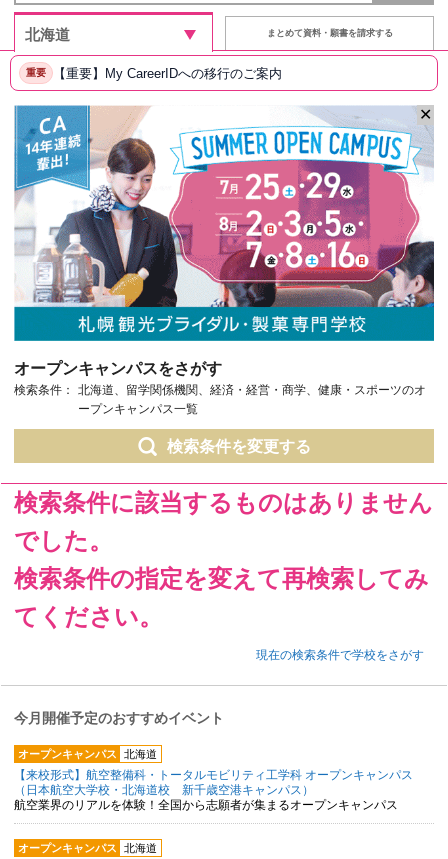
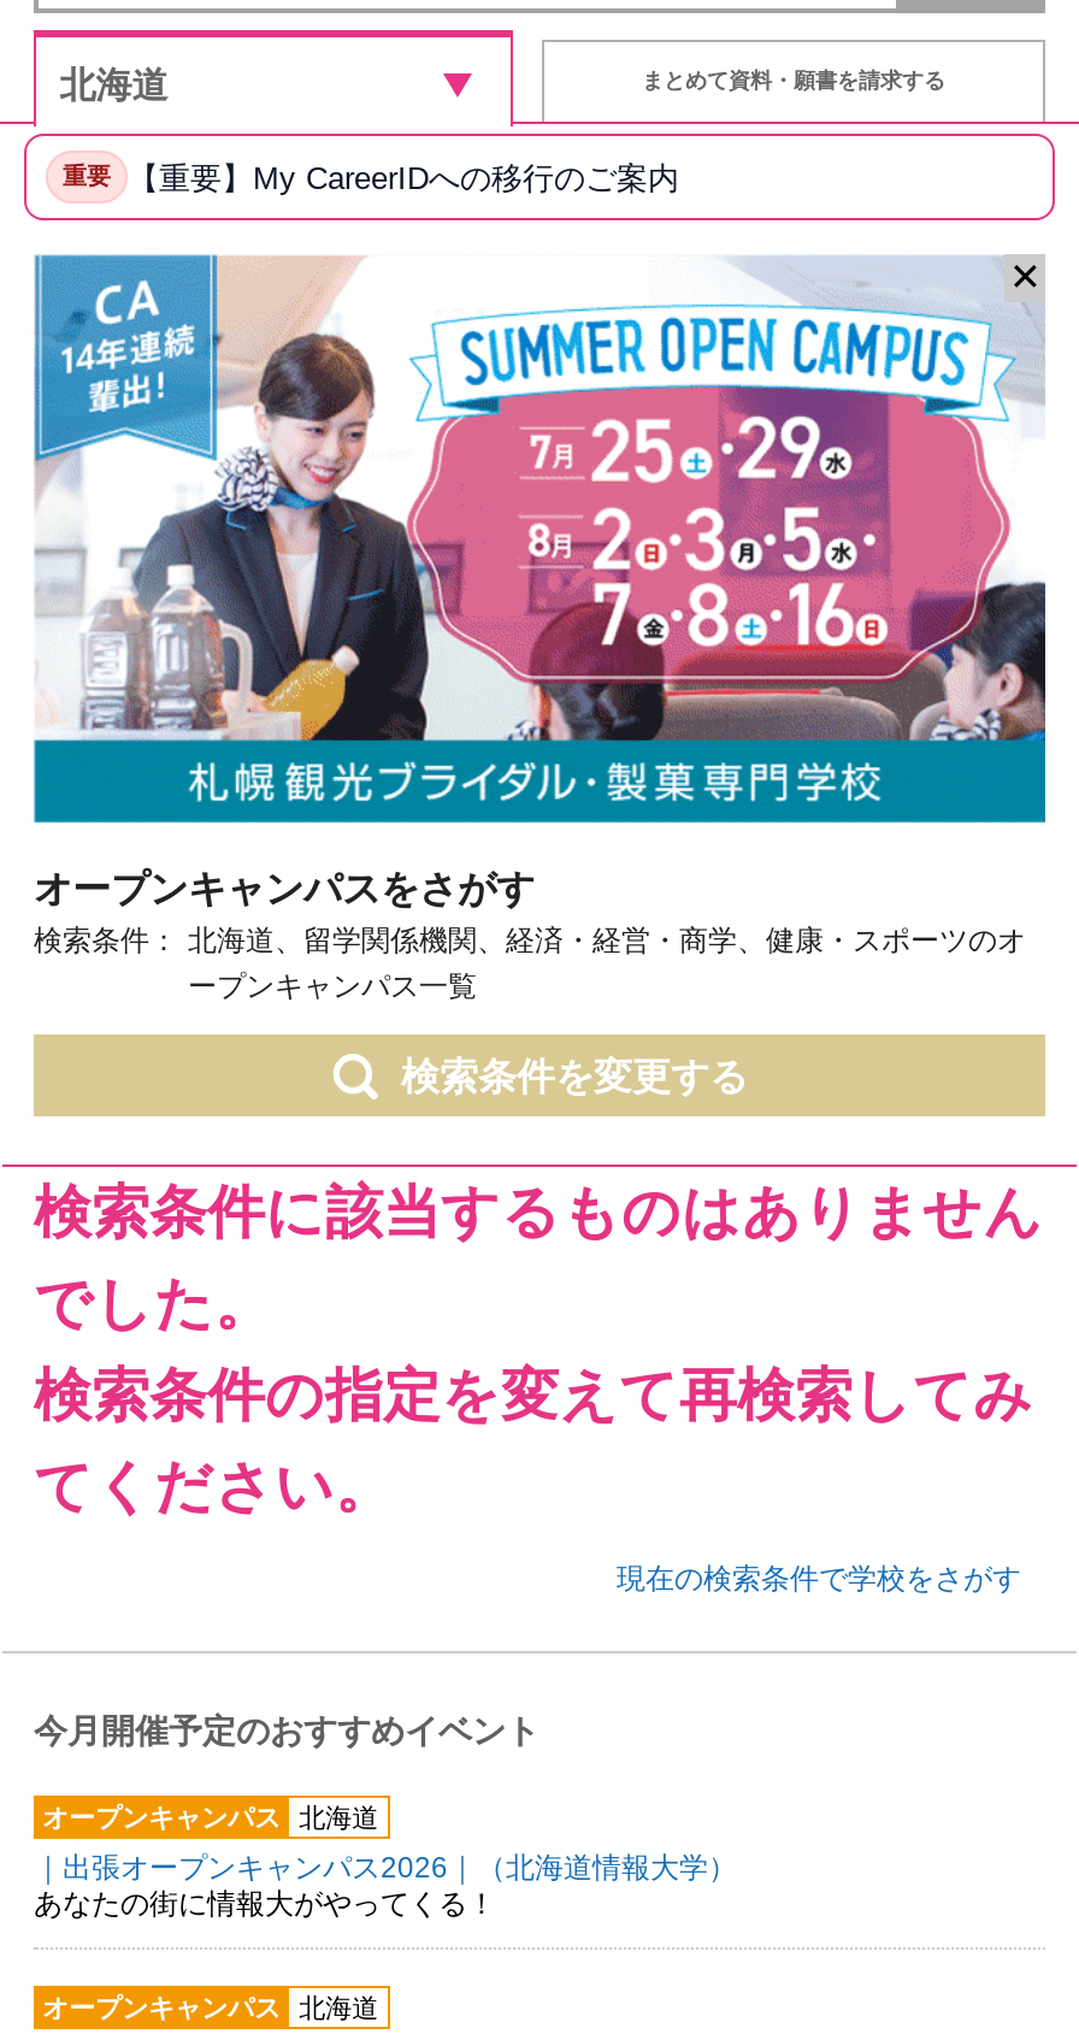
- 【来校形式】航空整備科・トータルモビリティ工学科 オープンキャンパス
- （日本航空大学校・北海道校 新千歳空港キャンパス）
- 航空業界のリアルを体験！全国から志願者が集まるオープンキャンパス
+ ｜出張オープンキャンパス2026｜（北海道情報大学）
+ あなたの街に情報大がやってくる！
